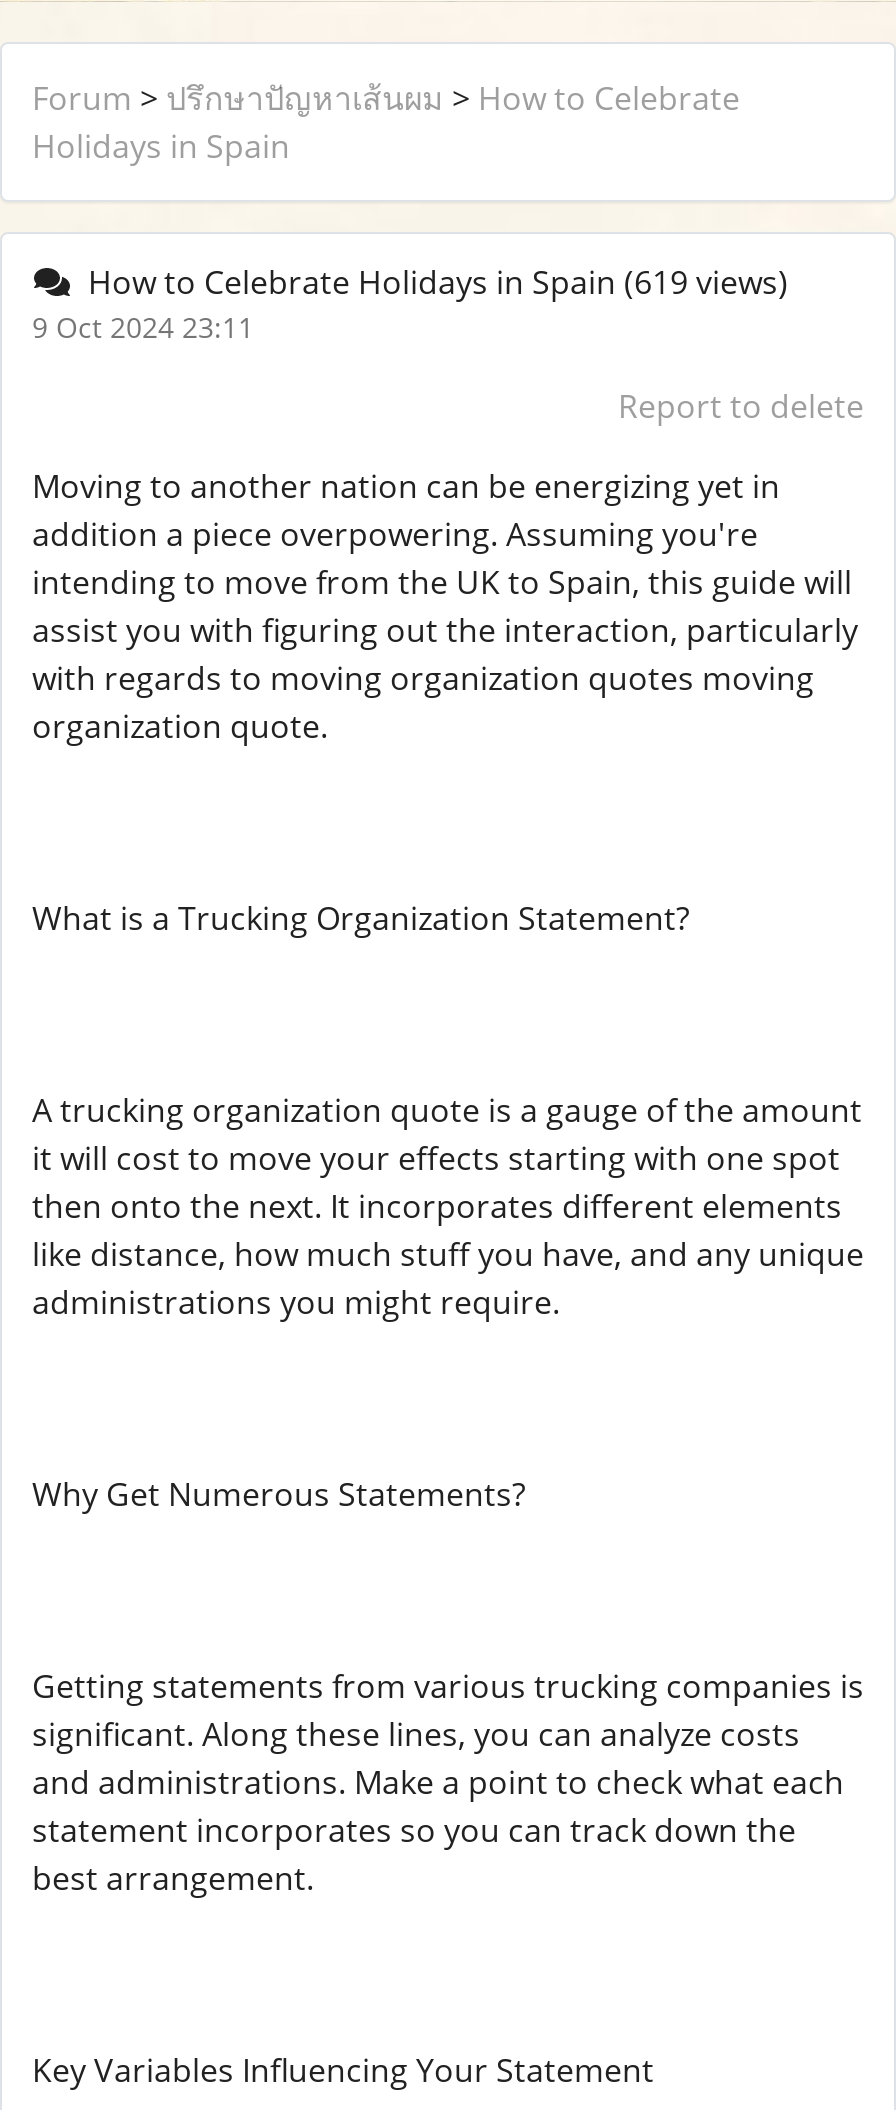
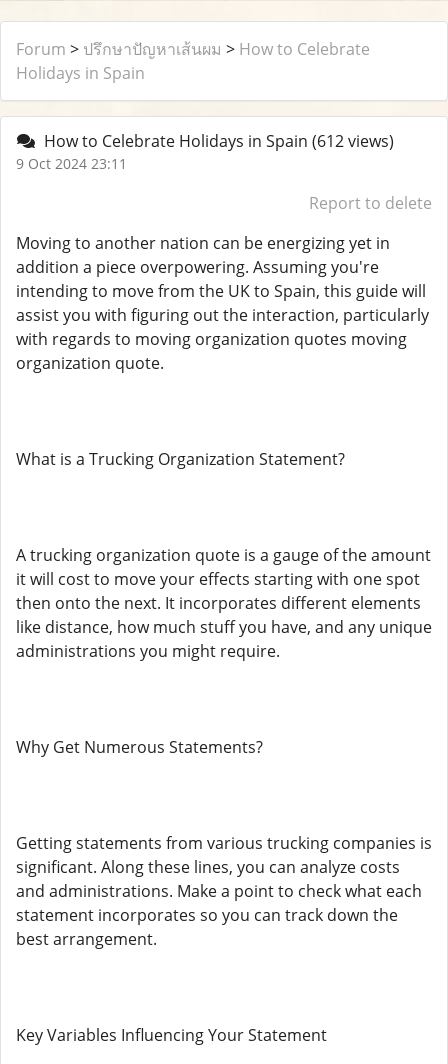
- How to Celebrate Holidays in Spain (619 views)
+ How to Celebrate Holidays in Spain (612 views)
